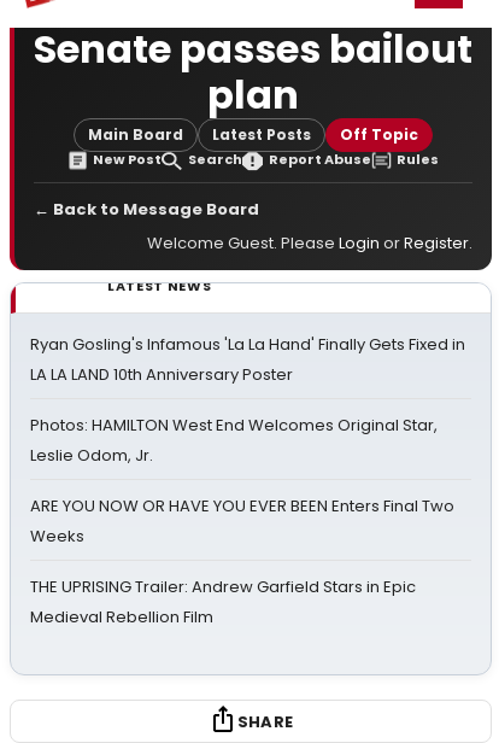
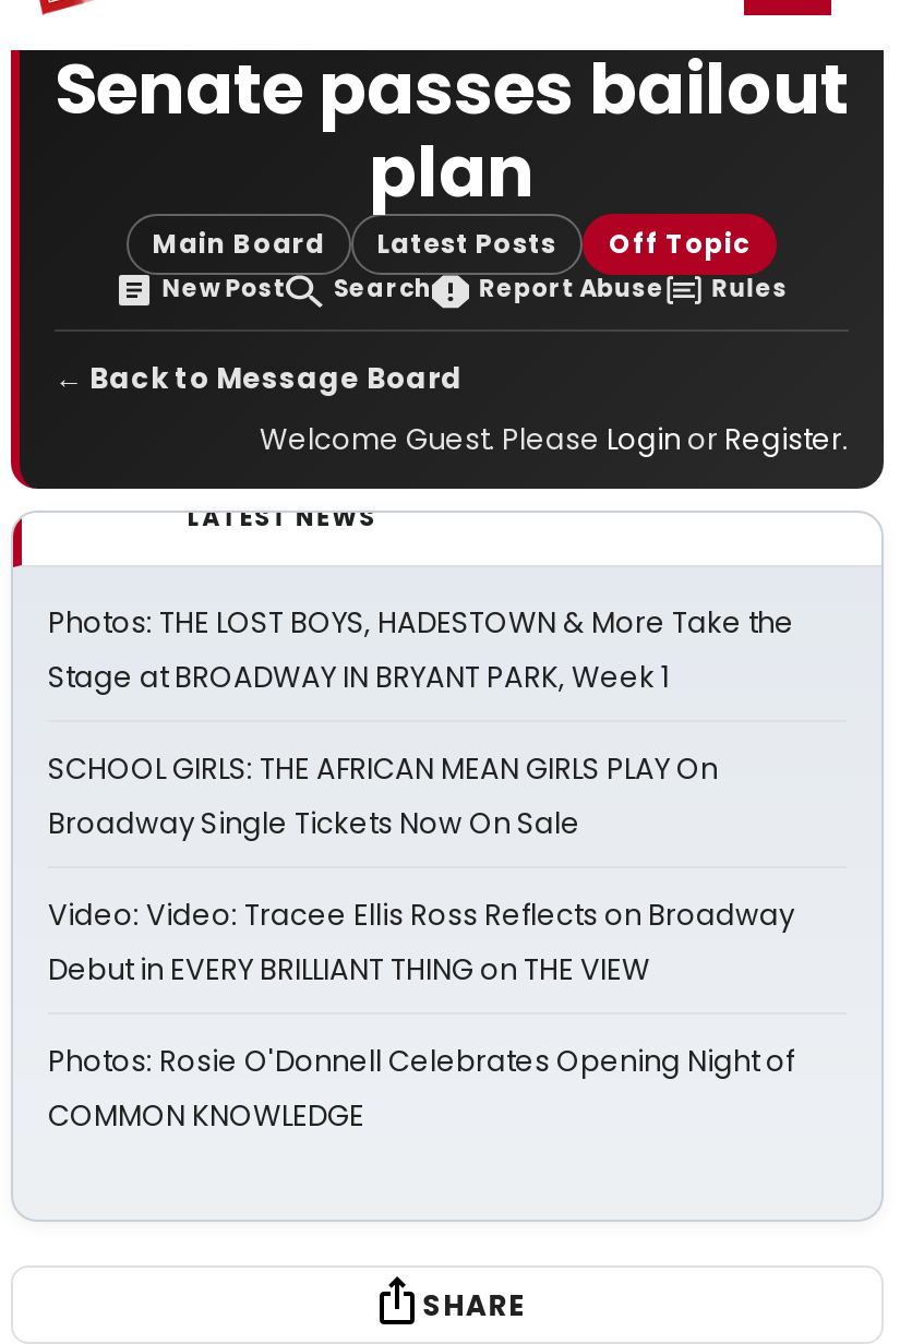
- Ryan Gosling's Infamous 'La La Hand' Finally Gets Fixed in
- LA LA LAND 10th Anniversary Poster
+ Photos: THE LOST BOYS, HADESTOWN & More Take the
+ Stage at BROADWAY IN BRYANT PARK, Week 1

- Photos: HAMILTON West End Welcomes Original Star,
- Leslie Odom, Jr.
+ SCHOOL GIRLS: THE AFRICAN MEAN GIRLS PLAY On
+ Broadway Single Tickets Now On Sale

- ARE YOU NOW OR HAVE YOU EVER BEEN Enters Final Two
- Weeks
+ Video: Video: Tracee Ellis Ross Reflects on Broadway
+ Debut in EVERY BRILLIANT THING on THE VIEW

- THE UPRISING Trailer: Andrew Garfield Stars in Epic
- Medieval Rebellion Film
+ Photos: Rosie O'Donnell Celebrates Opening Night of
+ COMMON KNOWLEDGE
